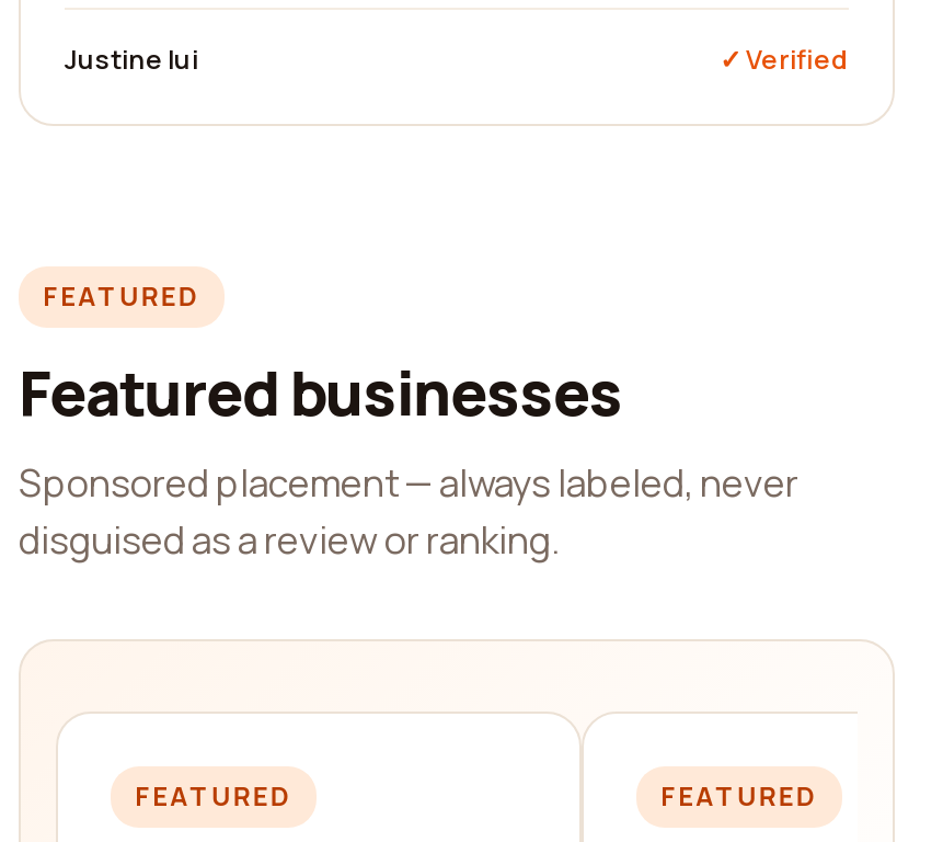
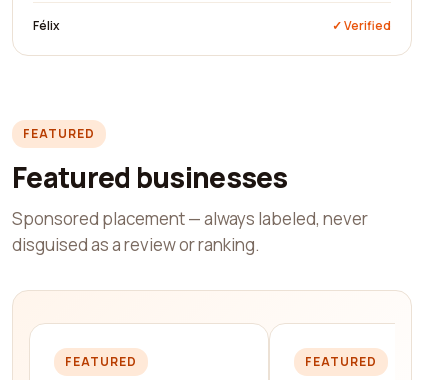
- Justine lui
+ Félix
